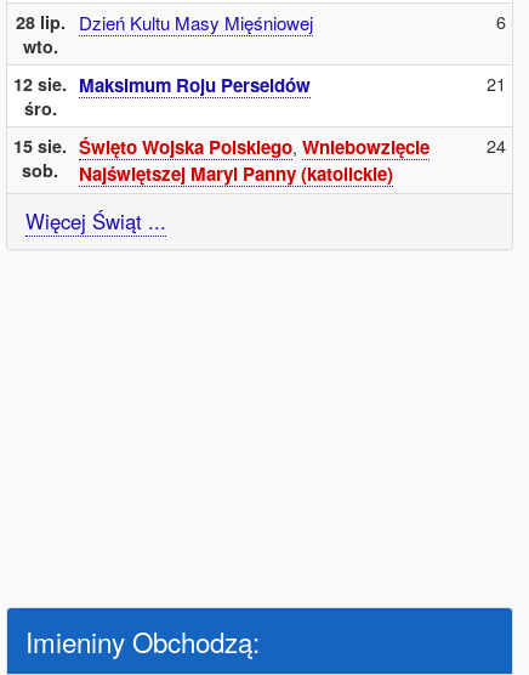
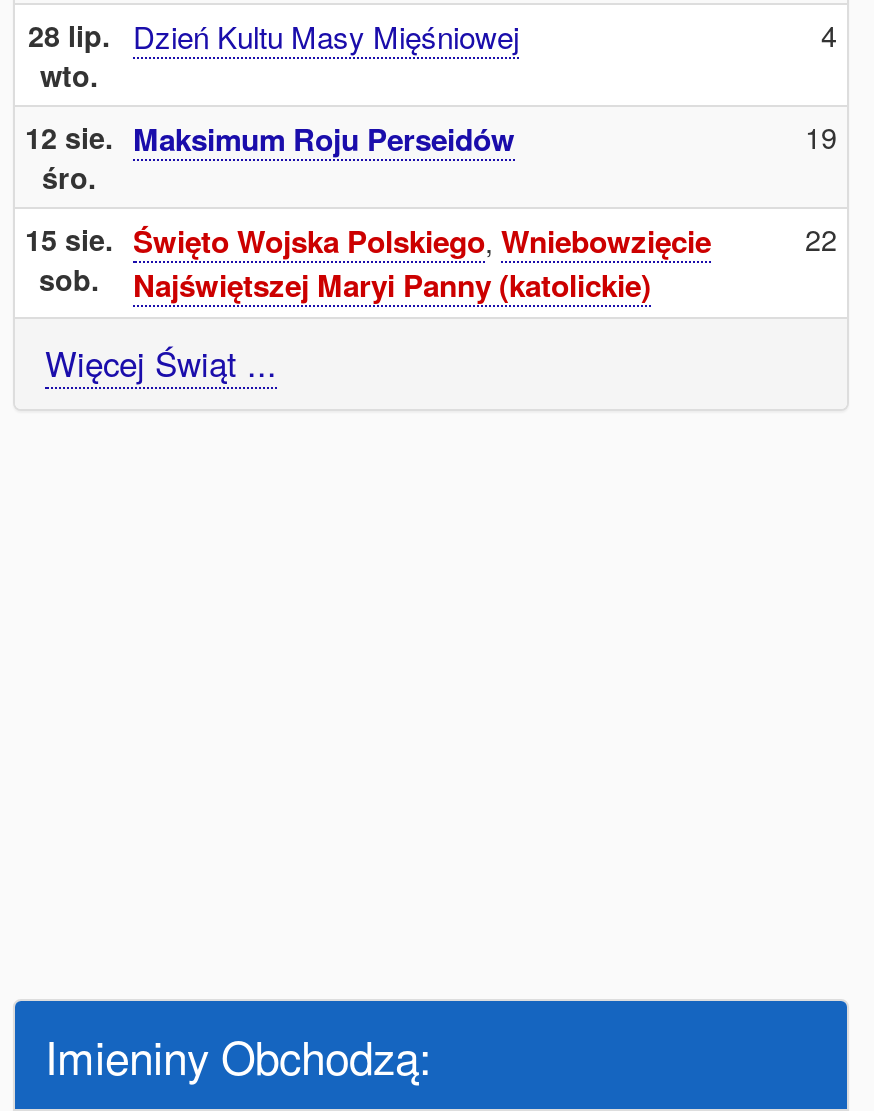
- 6
+ 4

- 21
+ 19

- 24
+ 22
